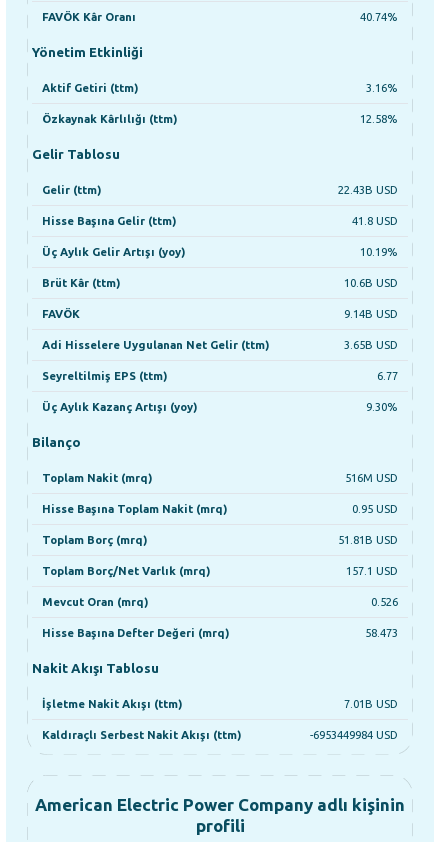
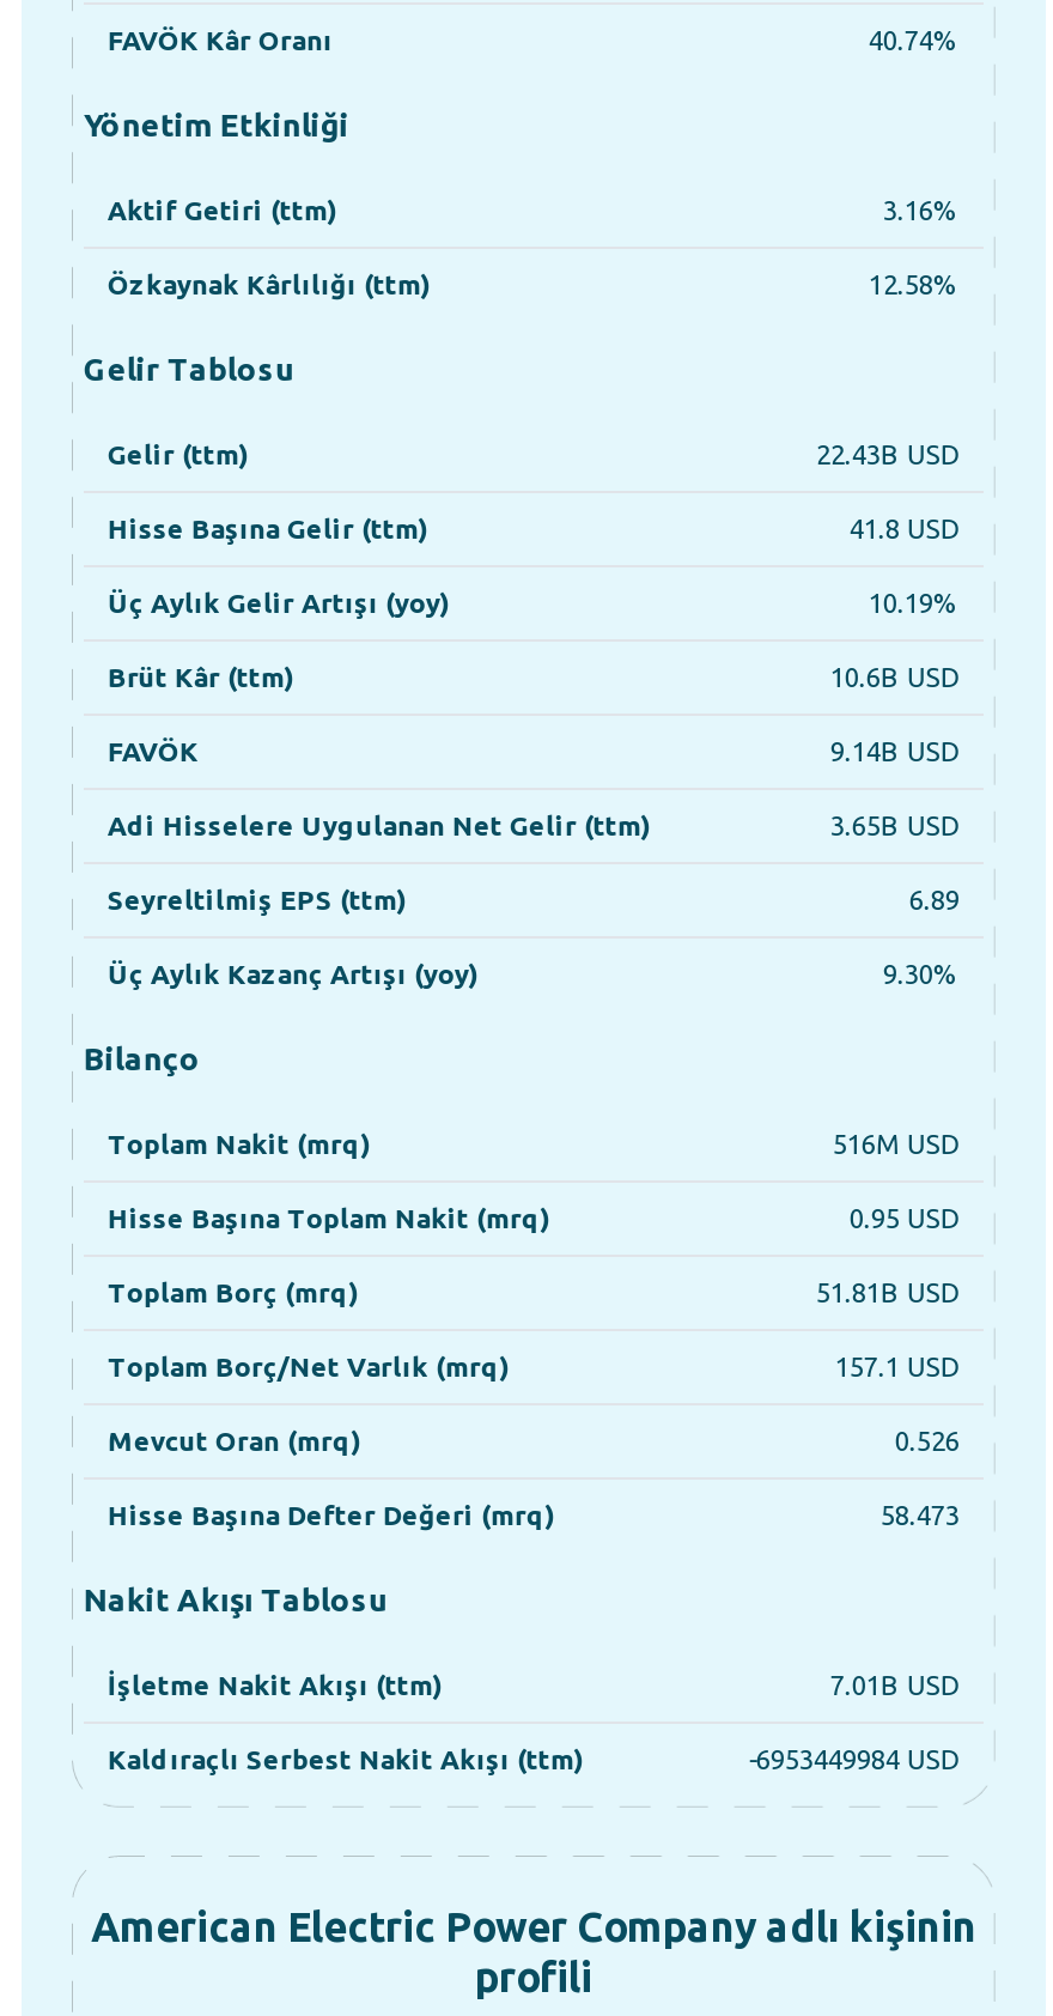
- 6.77
+ 6.89
